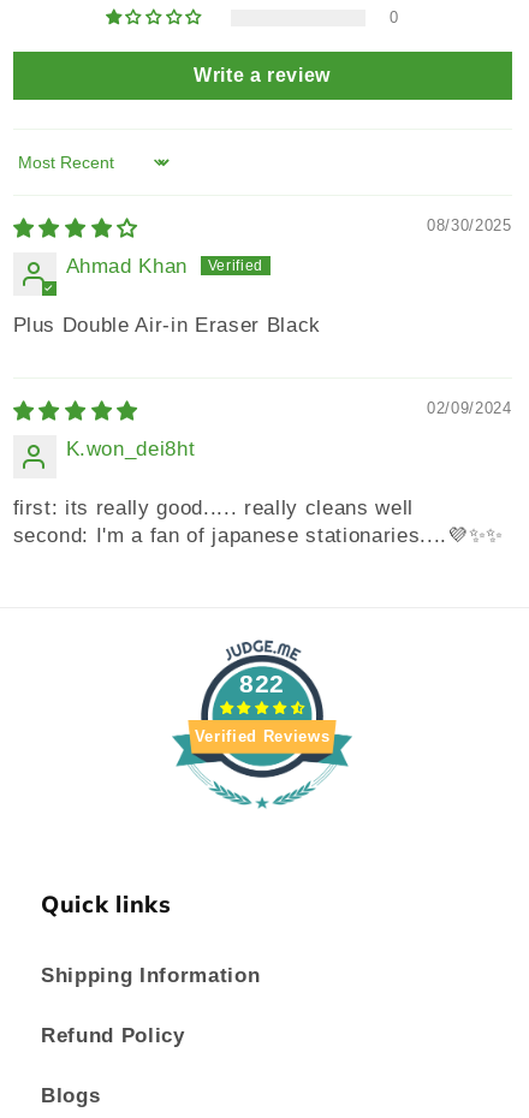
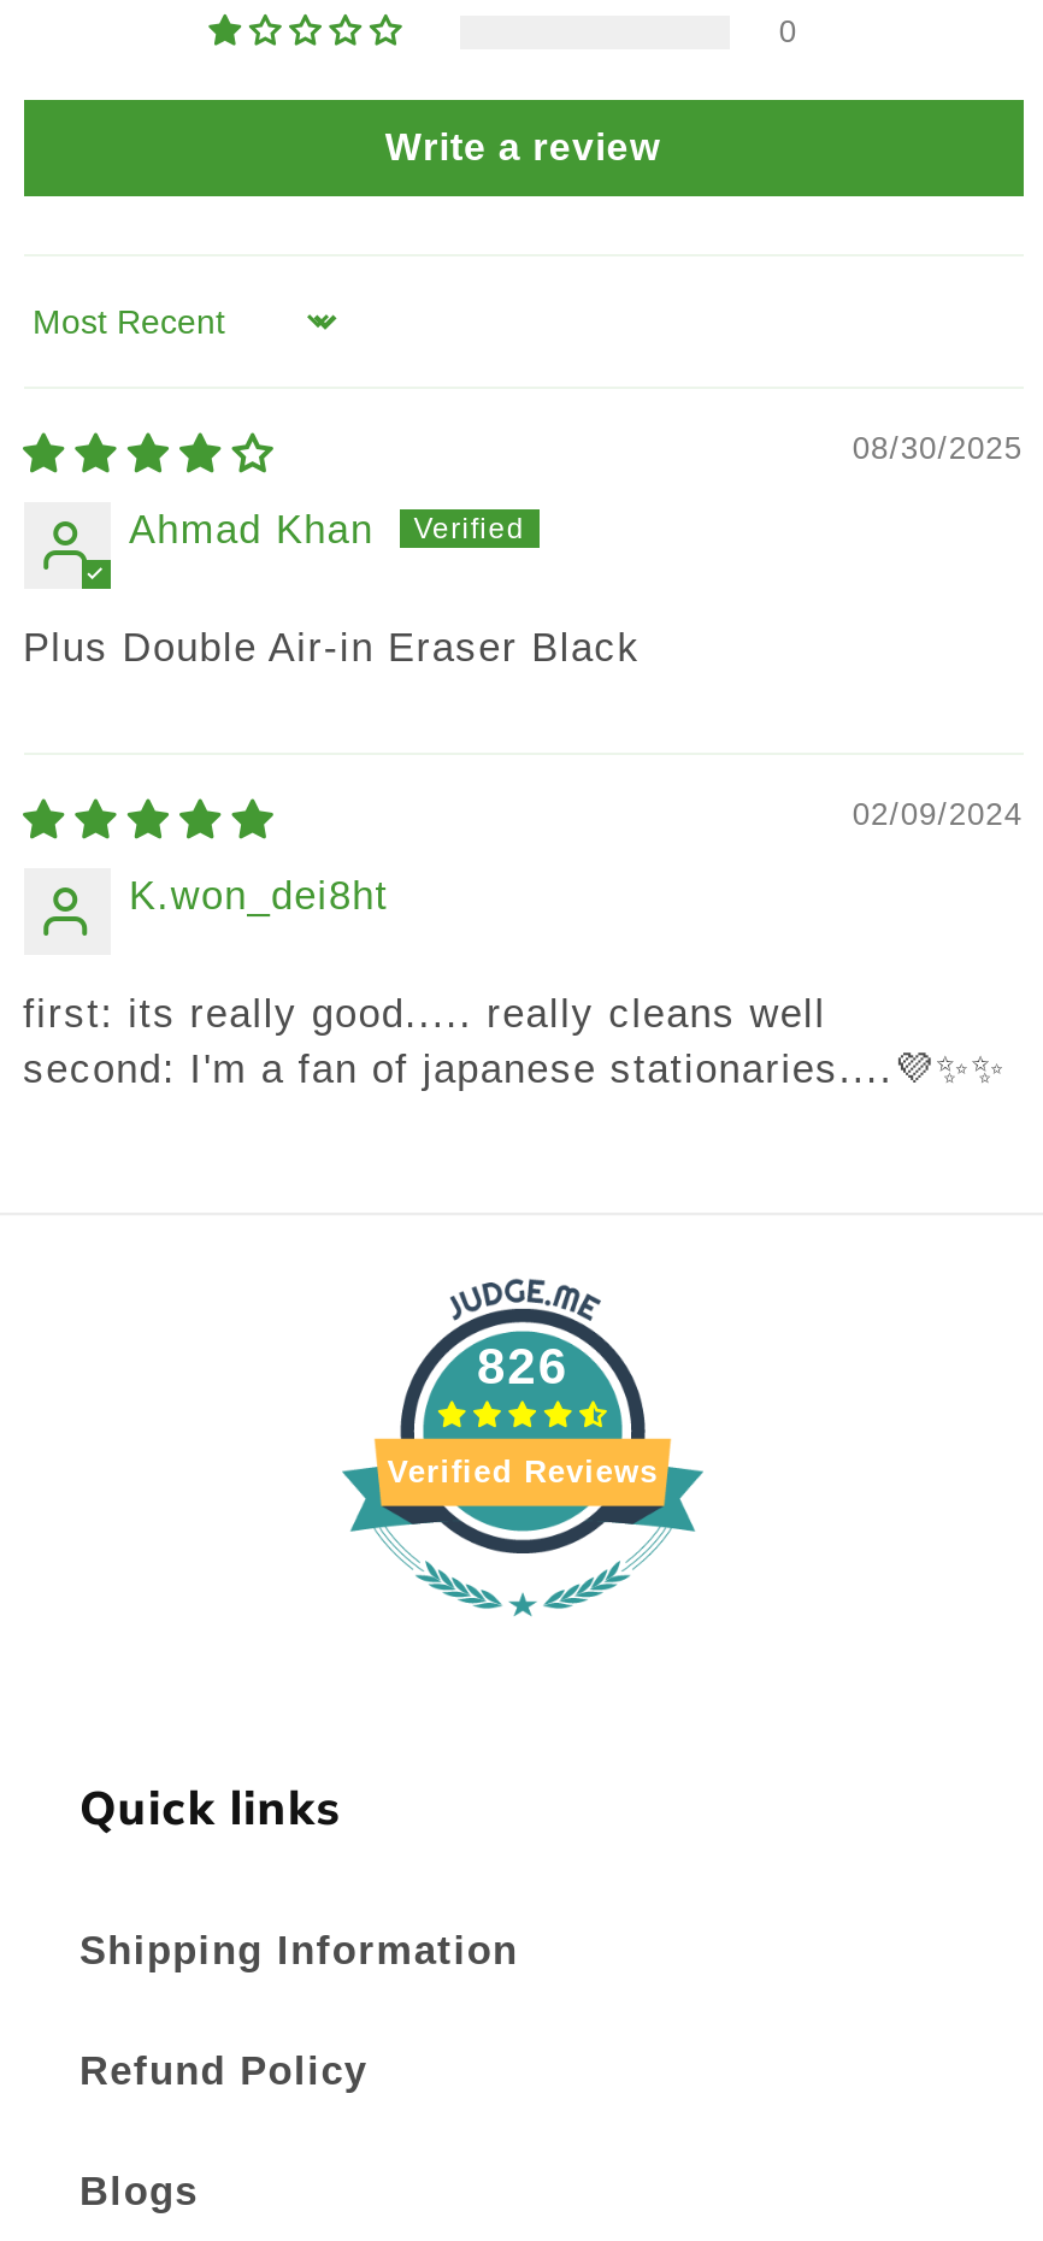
- 822
+ 826
